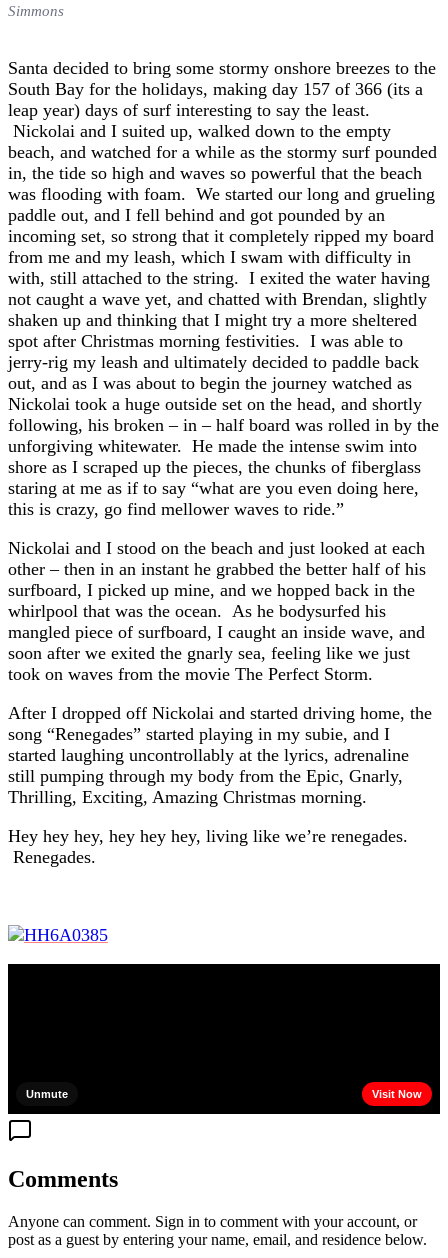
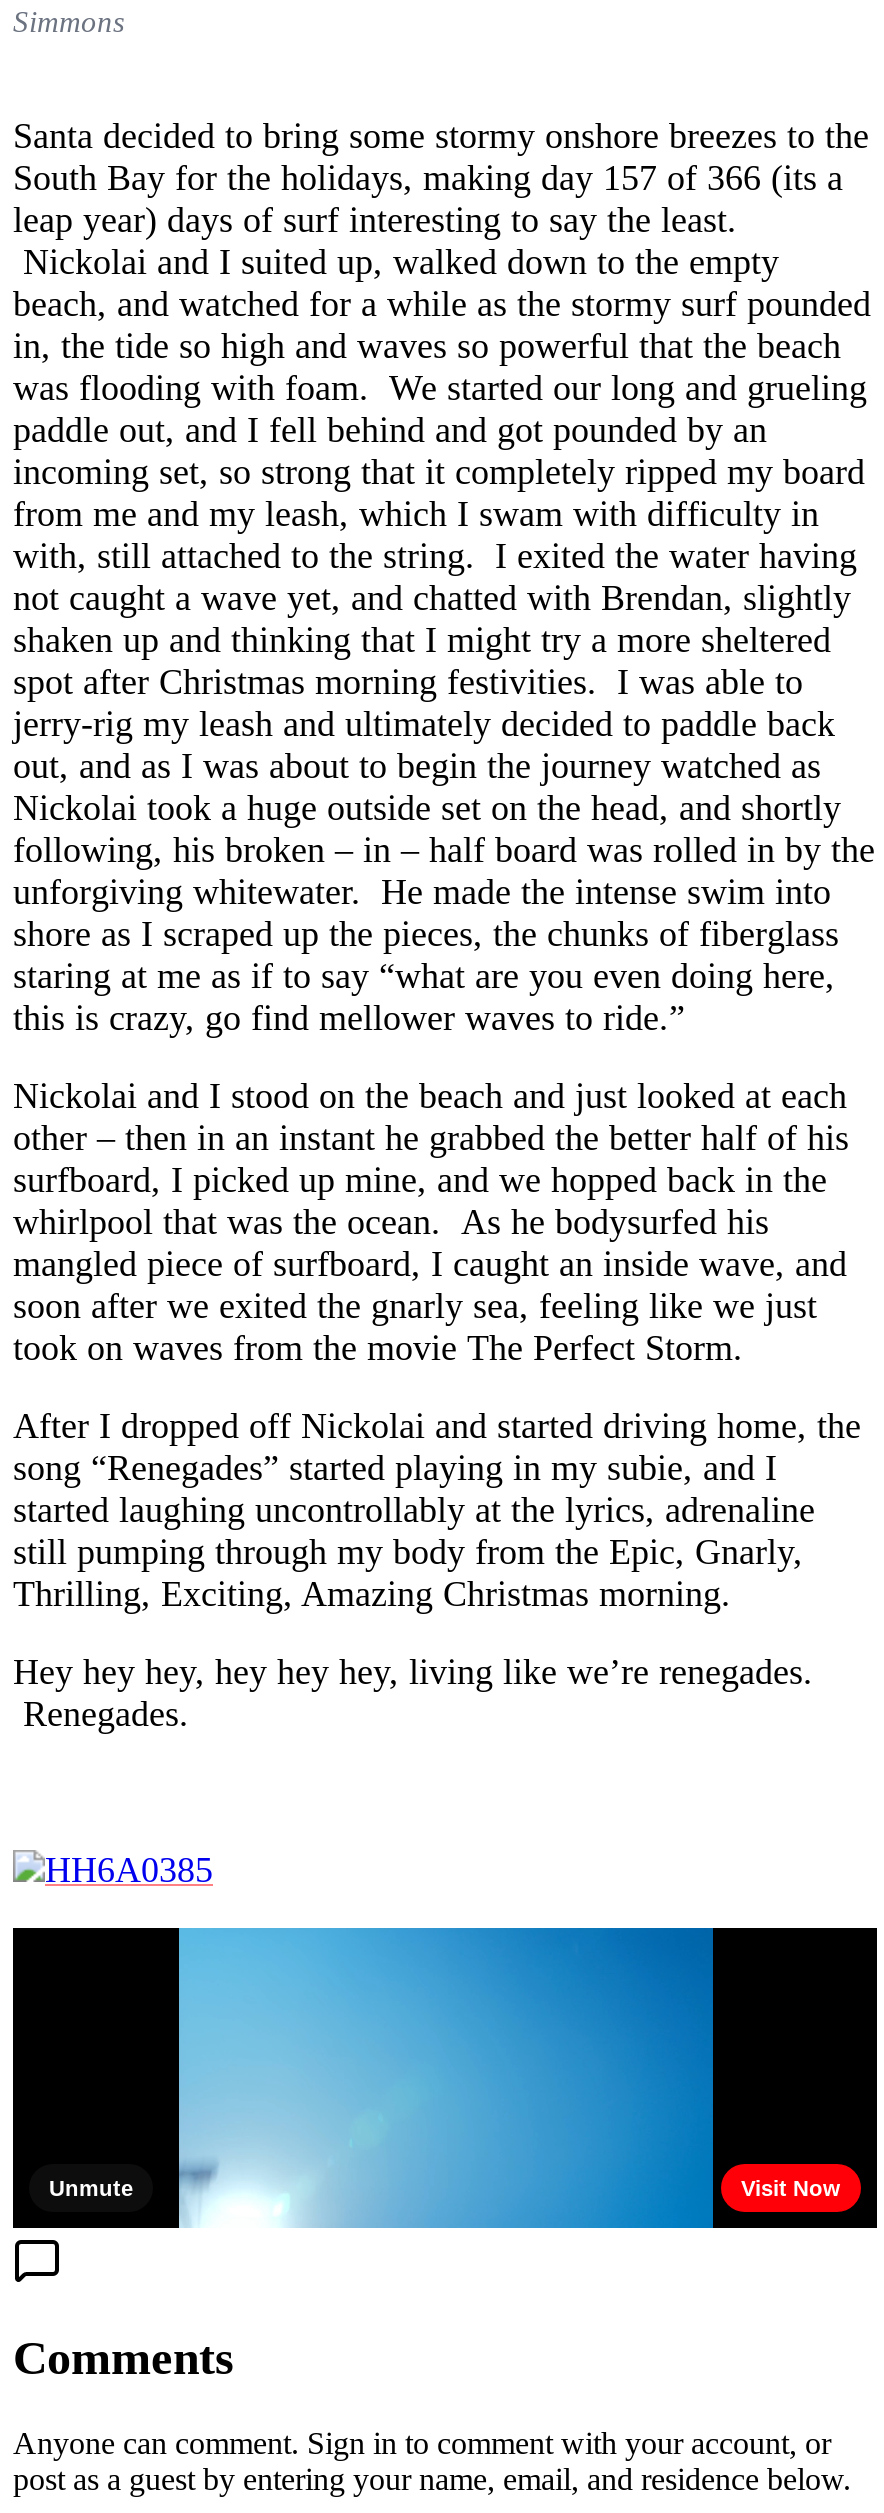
+ [image]
